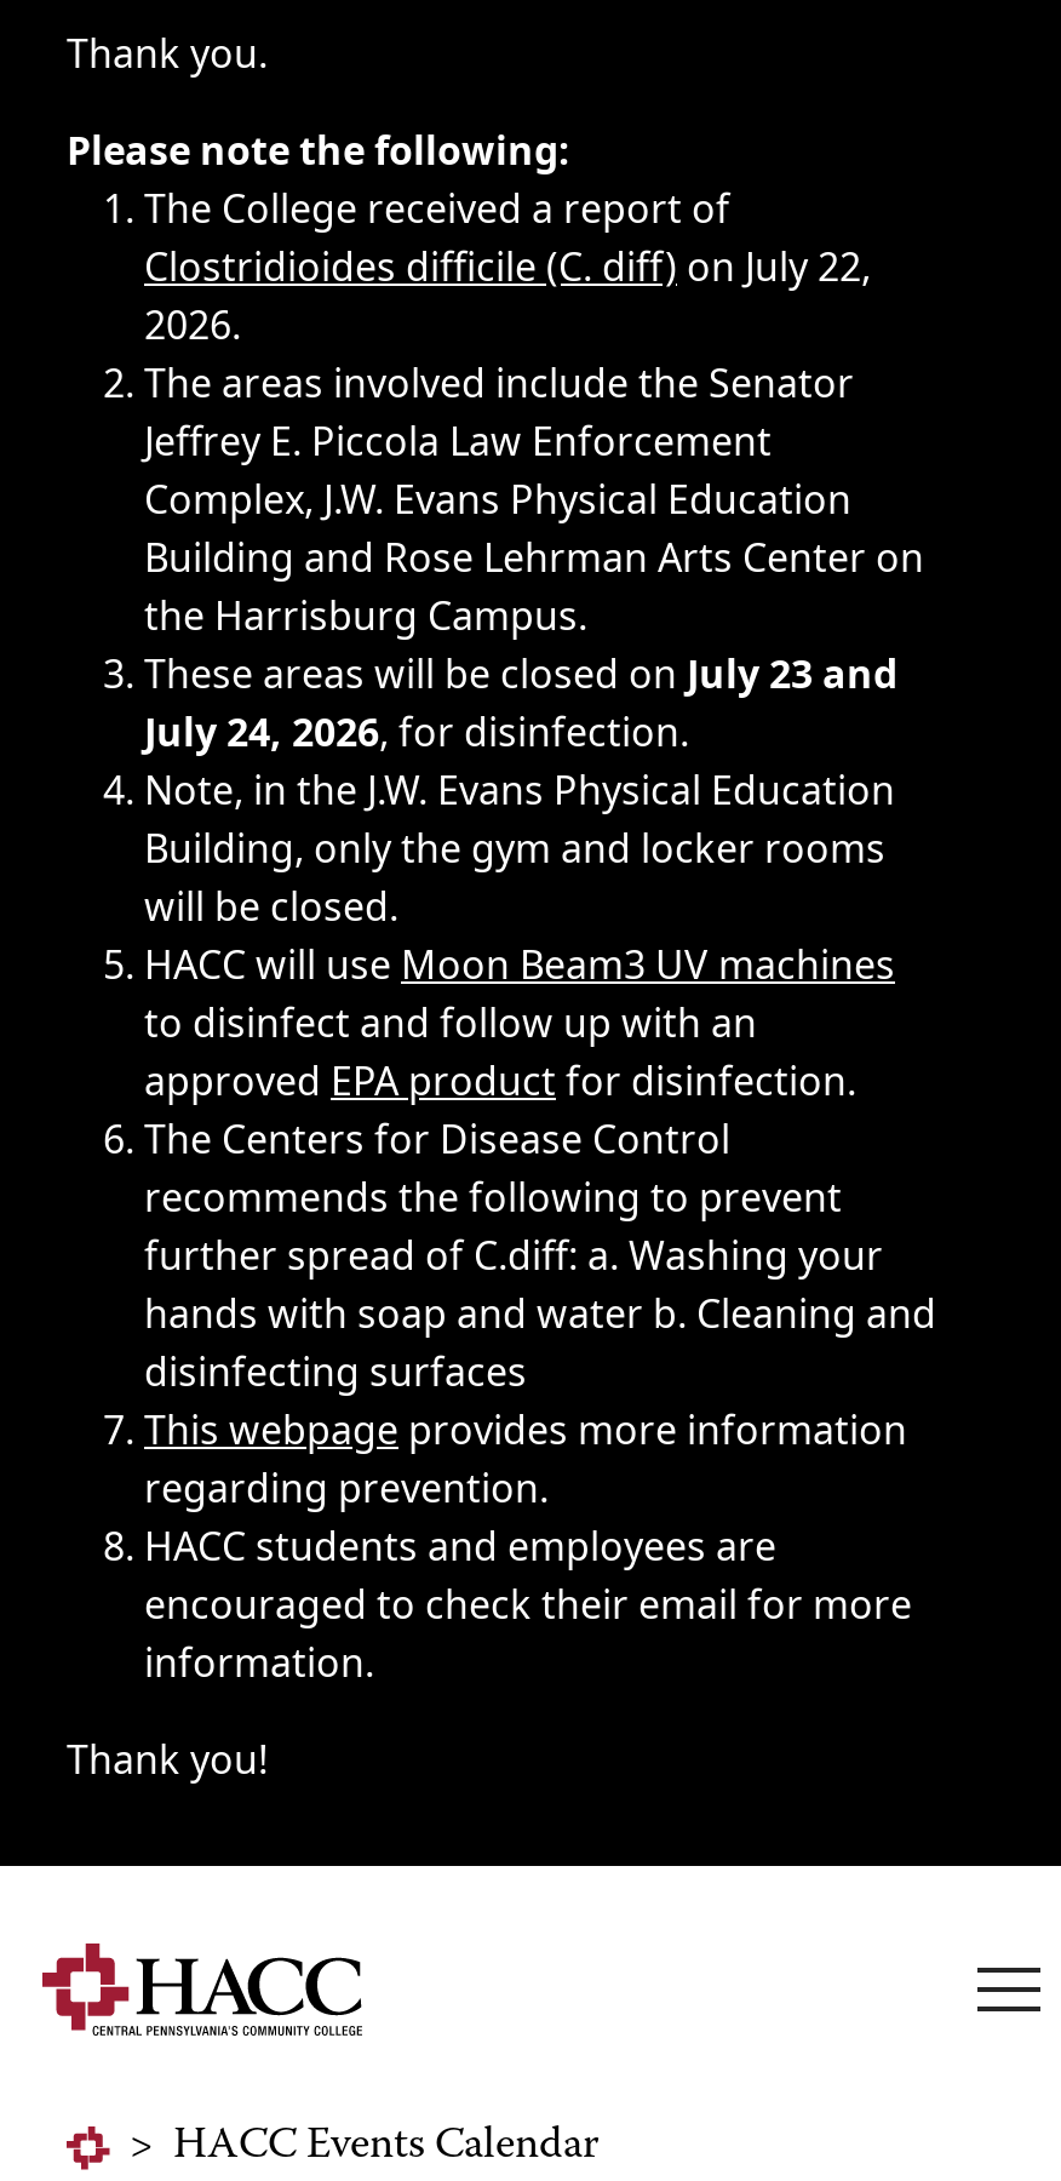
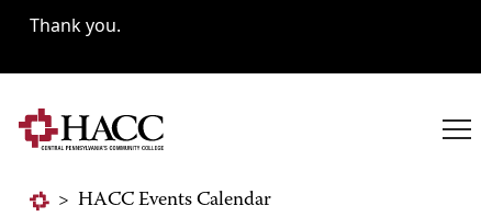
- Please note the following:
- The College received a report of
- Clostridioides difficile (C. diff) on July 22,
- 2026.
- The areas involved include the Senator
- Jeffrey E. Piccola Law Enforcement
- Complex, J.W. Evans Physical Education
- Building and Rose Lehrman Arts Center on
- the Harrisburg Campus.
- These areas will be closed on July 23 and
- July 24, 2026, for disinfection.
- Note, in the J.W. Evans Physical Education
- Building, only the gym and locker rooms
- will be closed.
- HACC will use Moon Beam3 UV machines
- to disinfect and follow up with an
- approved EPA product for disinfection.
- The Centers for Disease Control
- recommends the following to prevent
- further spread of C.diff: a. Washing your
- hands with soap and water b. Cleaning and
- disinfecting surfaces
- This webpage provides more information
- regarding prevention.
- HACC students and employees are
- encouraged to check their email for more
- information.
- Thank you!
